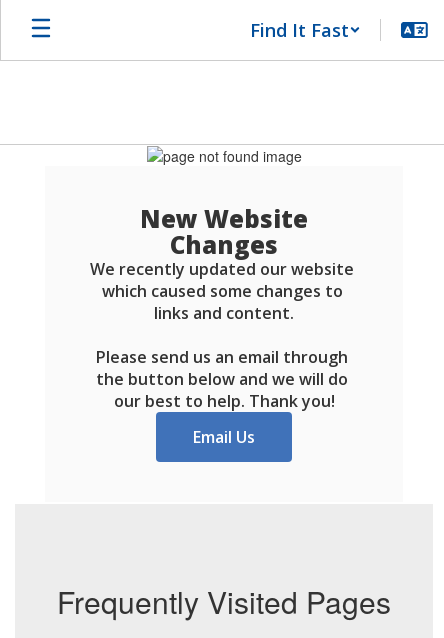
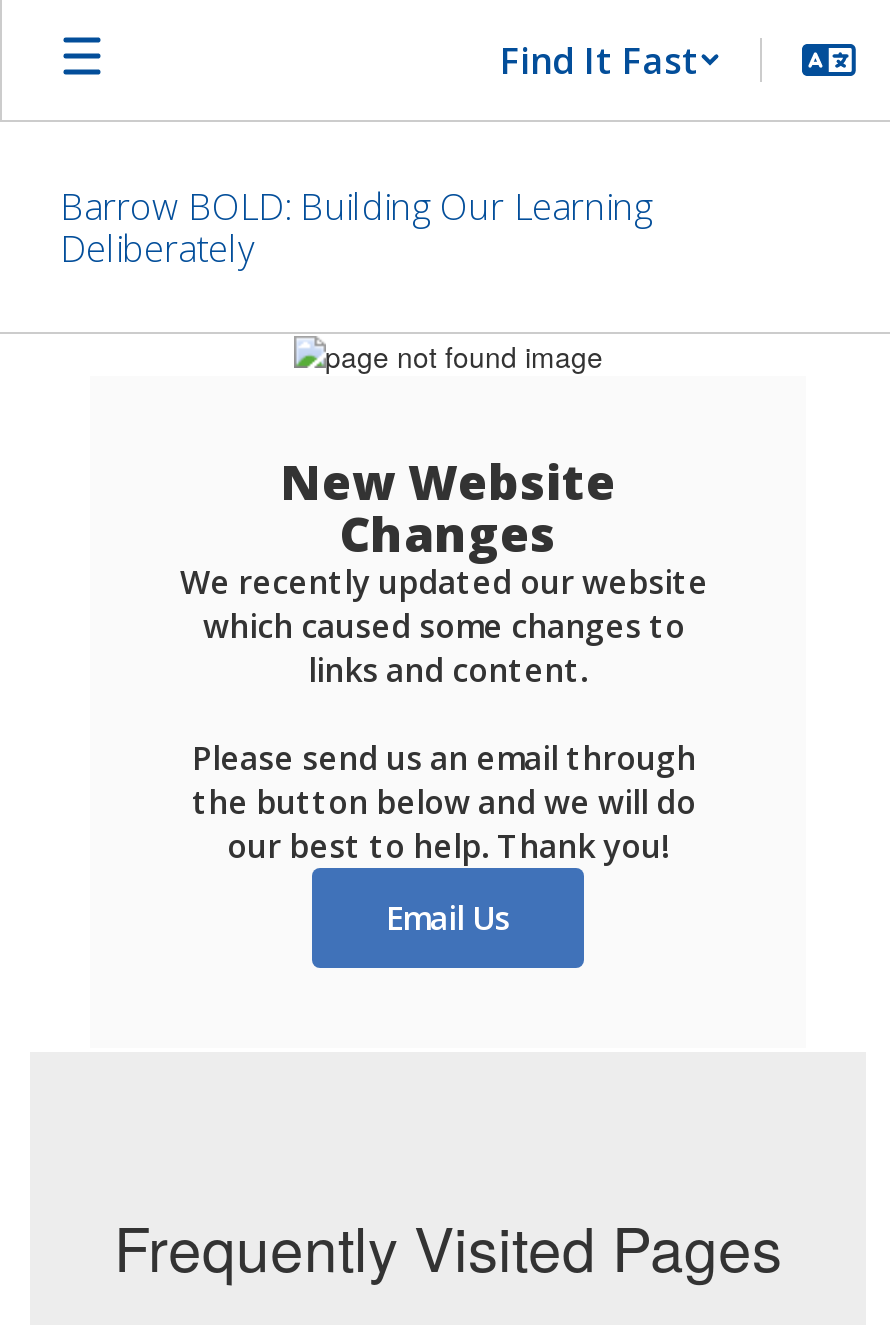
+ Barrow BOLD: Building Our Learning
+ Deliberately
